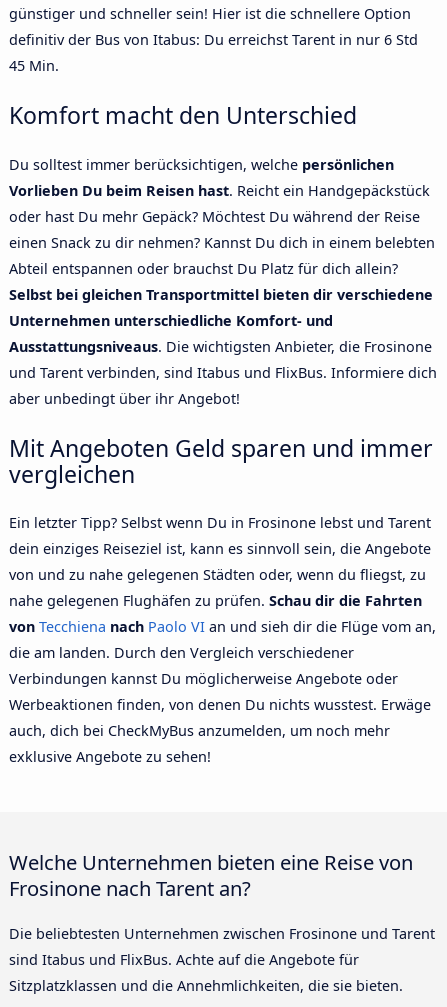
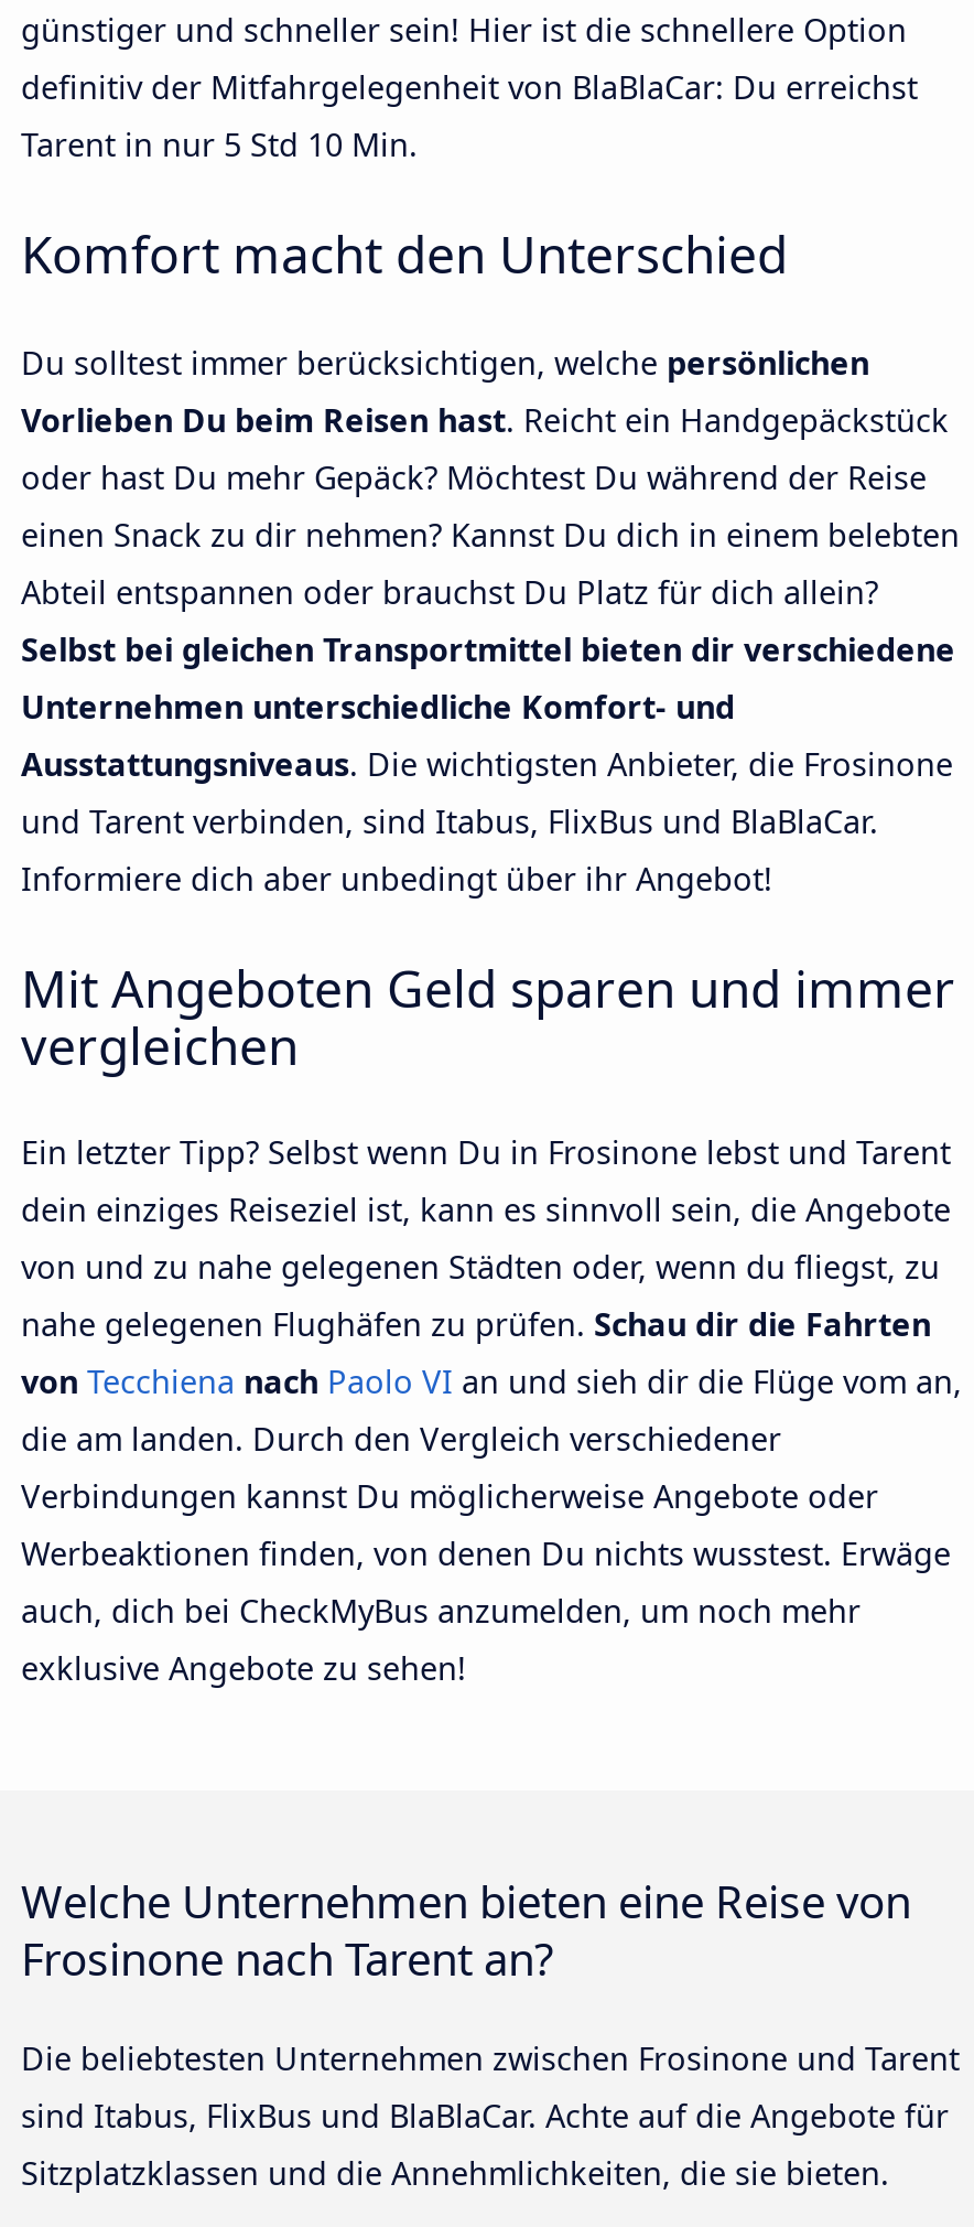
- definitiv der Bus von Itabus: Du erreichst Tarent in nur 6 Std
- 45 Min.
+ definitiv der Mitfahrgelegenheit von BlaBlaCar: Du erreichst
+ Tarent in nur 5 Std 10 Min.

- und Tarent verbinden, sind Itabus und FlixBus. Informiere dich
- aber unbedingt über ihr Angebot!
+ und Tarent verbinden, sind Itabus, FlixBus und BlaBlaCar.
+ Informiere dich aber unbedingt über ihr Angebot!

- sind Itabus und FlixBus. Achte auf die Angebote für
+ sind Itabus, FlixBus und BlaBlaCar. Achte auf die Angebote für
